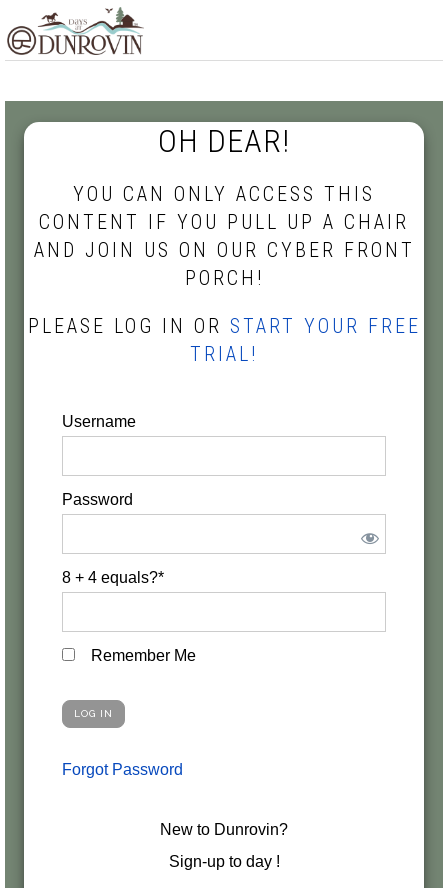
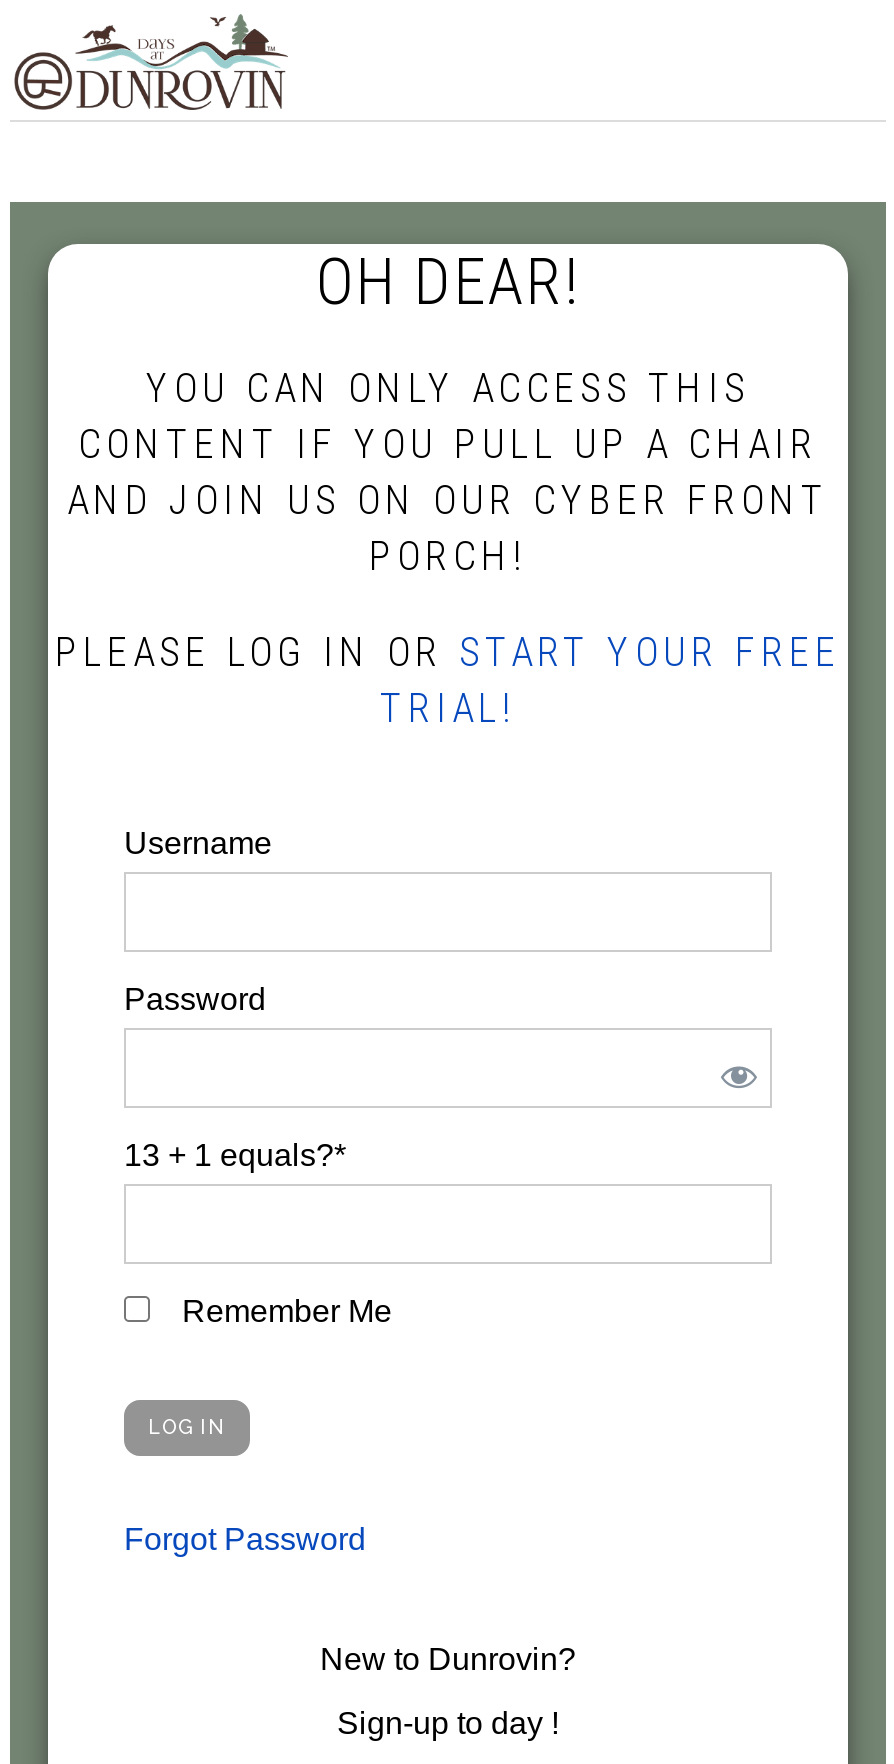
- 8 + 4 equals?*
+ 13 + 1 equals?*
